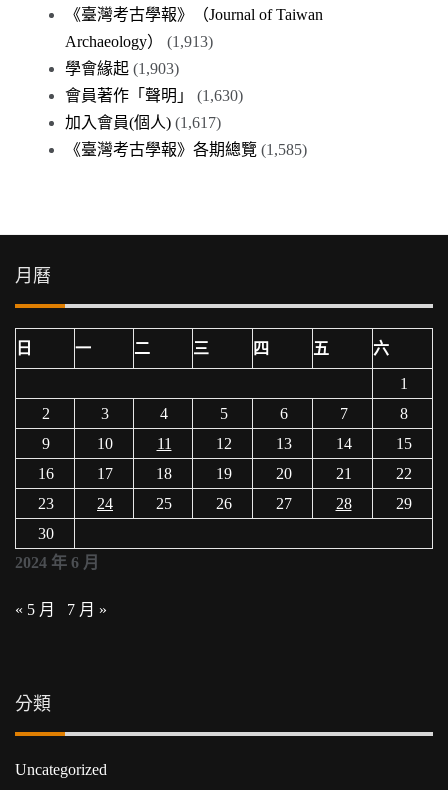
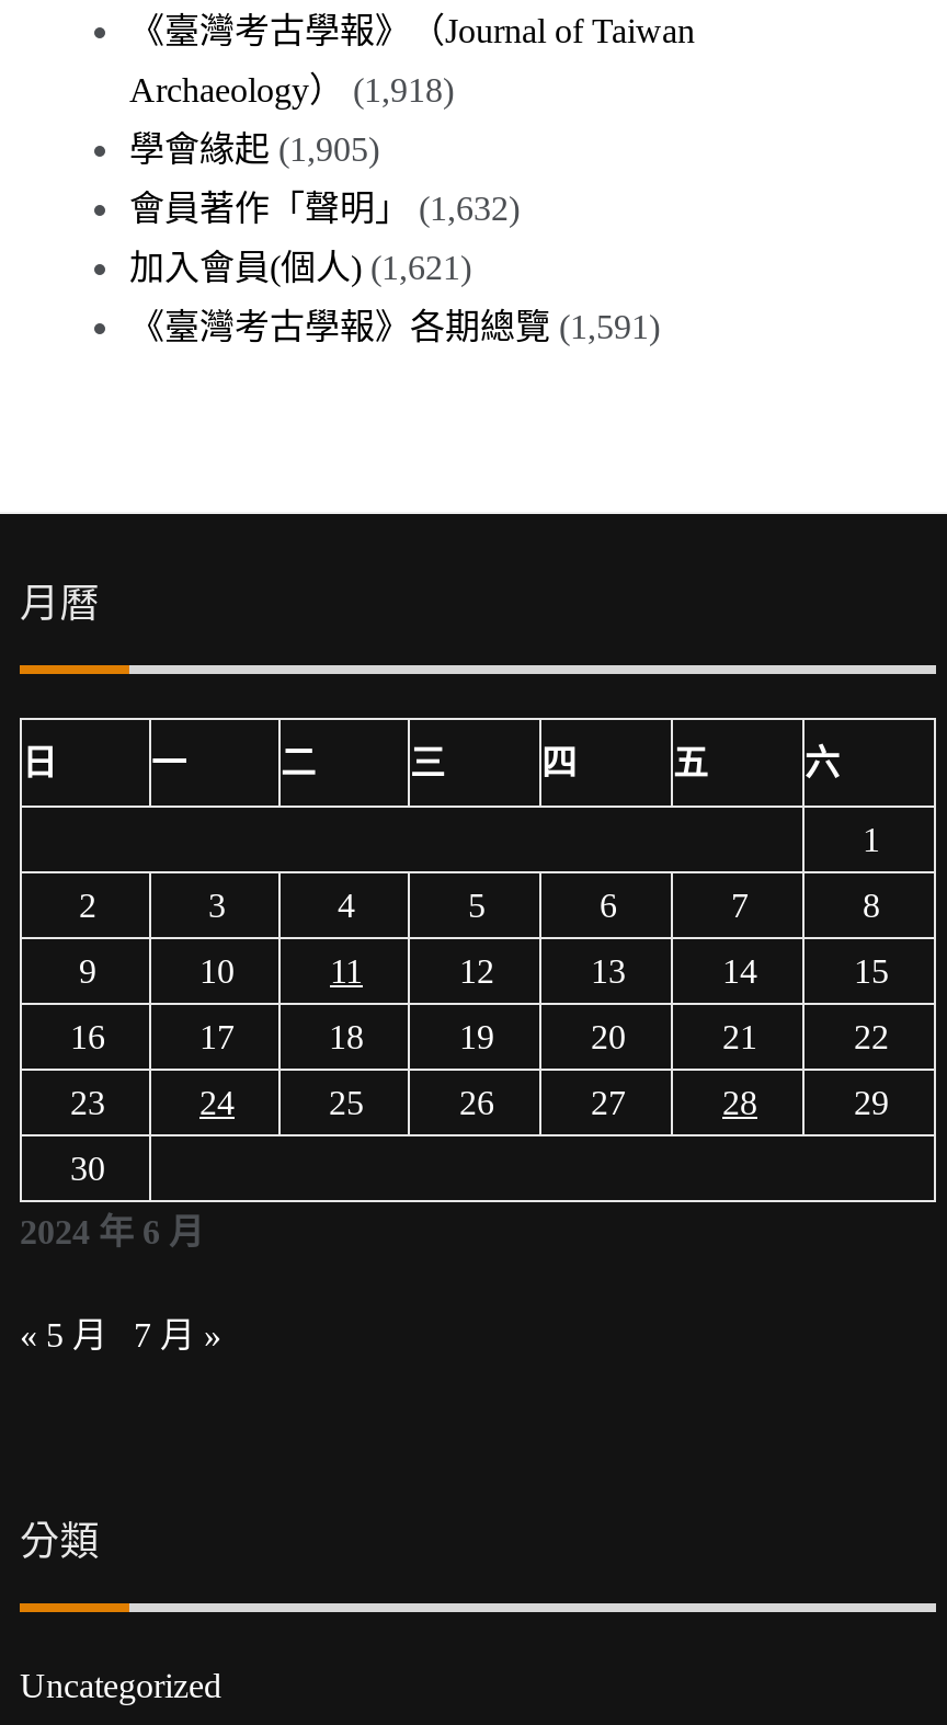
- Archaeology） (1,913)
+ Archaeology） (1,918)

- 學會緣起 (1,903)
+ 學會緣起 (1,905)

- 會員著作「聲明」 (1,630)
+ 會員著作「聲明」 (1,632)

- 加入會員(個人) (1,617)
+ 加入會員(個人) (1,621)

- 《臺灣考古學報》各期總覽 (1,585)
+ 《臺灣考古學報》各期總覽 (1,591)
